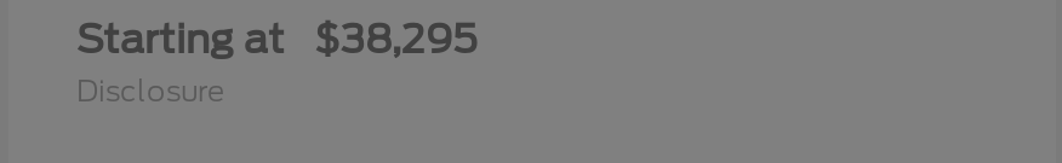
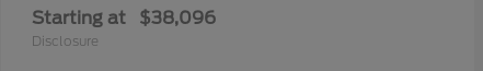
- Starting at $38,295
+ Starting at $38,096
